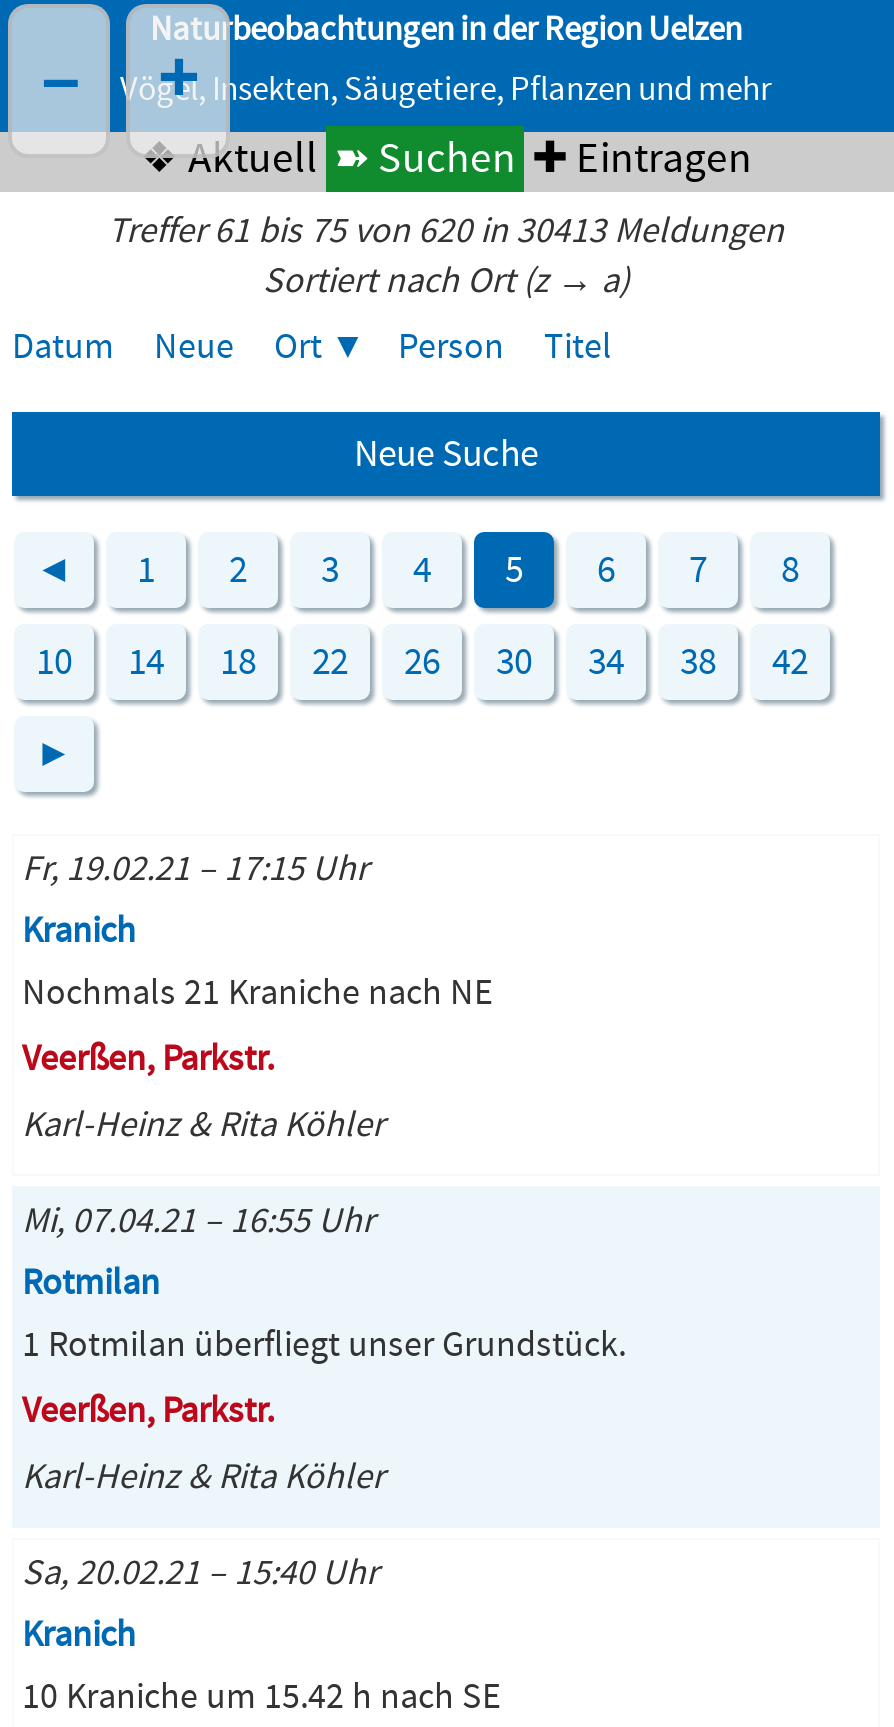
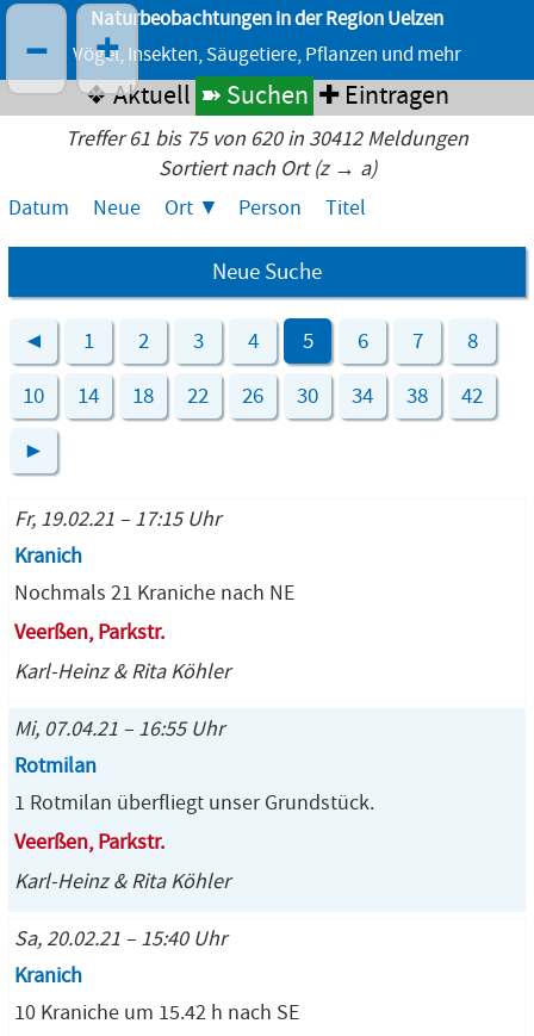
- Treffer 61 bis 75 von 620 in 30413 Meldungen
+ Treffer 61 bis 75 von 620 in 30412 Meldungen
